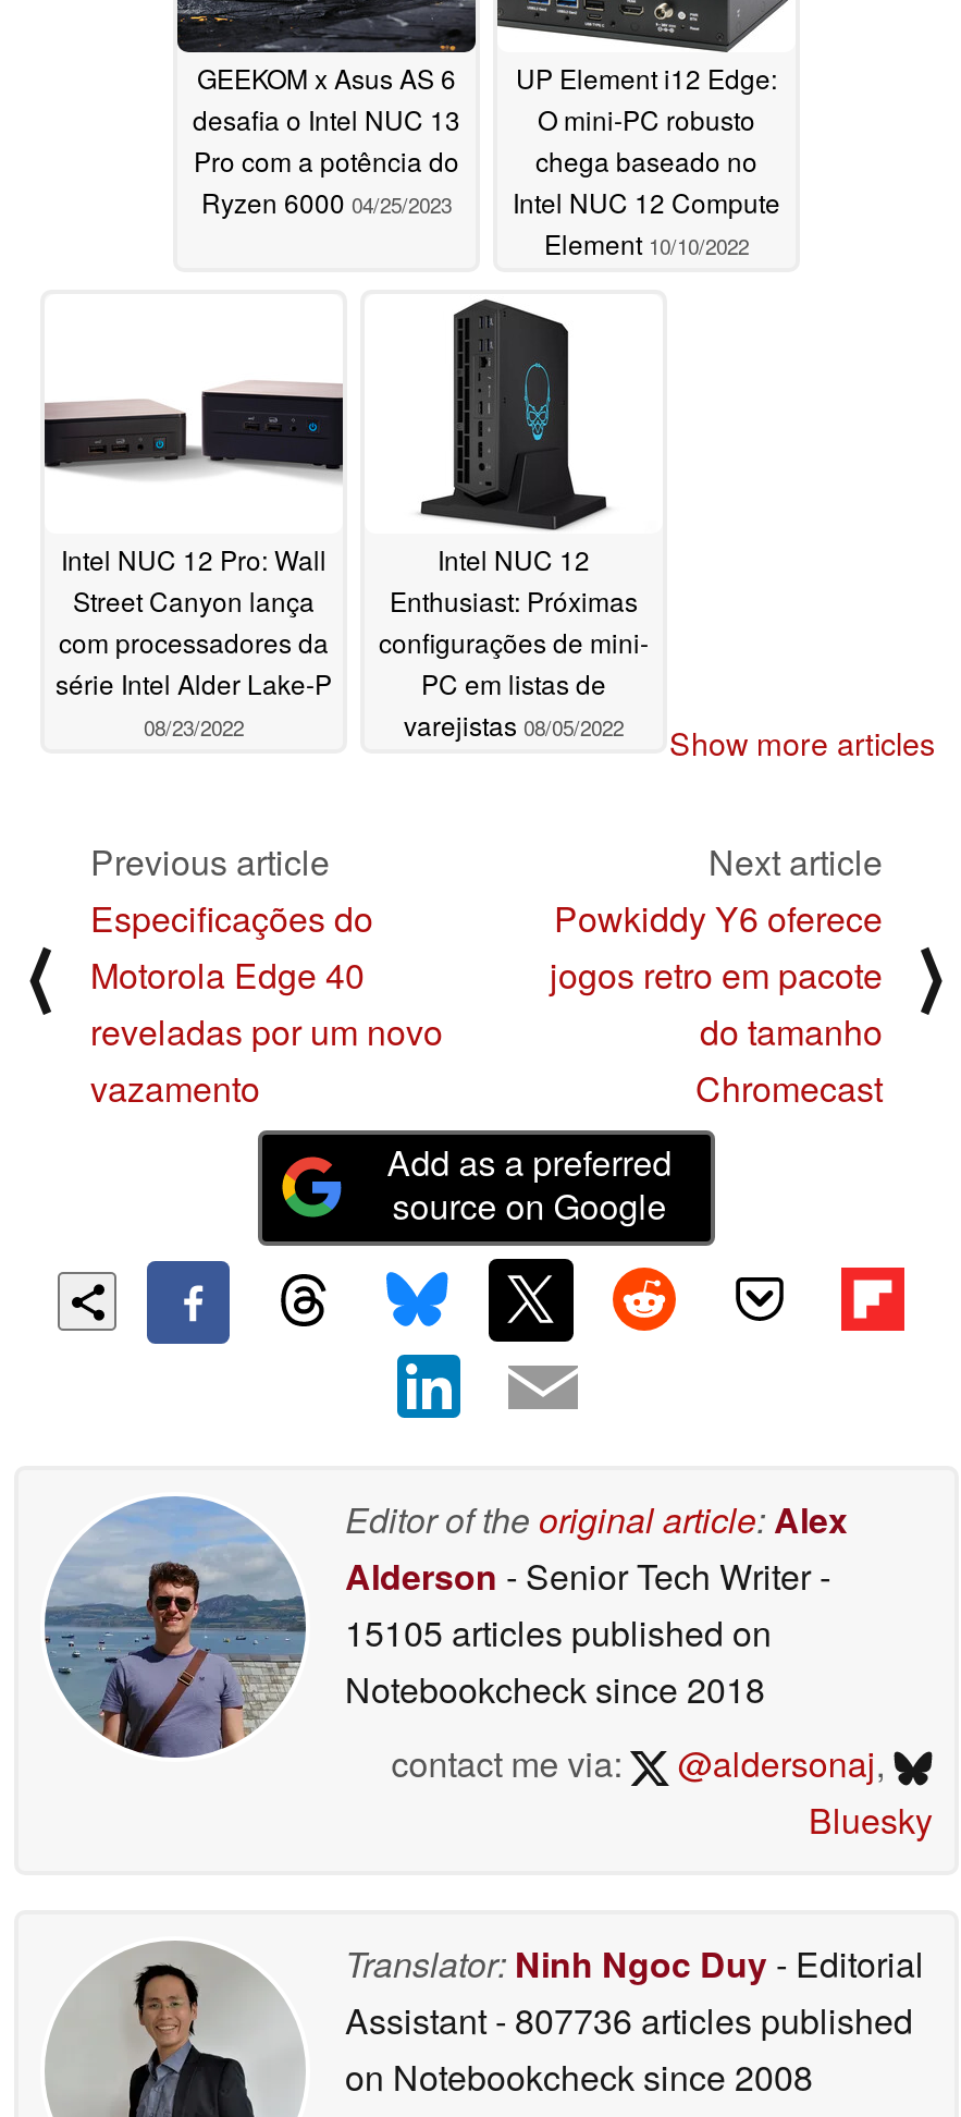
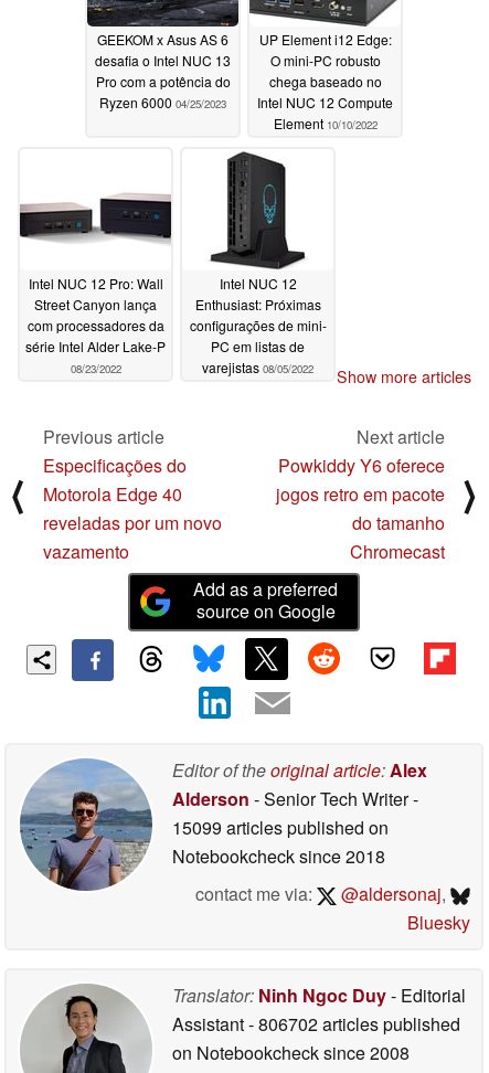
- 15105 articles published on
+ 15099 articles published on

- Assistant - 807736 articles published
+ Assistant - 806702 articles published
